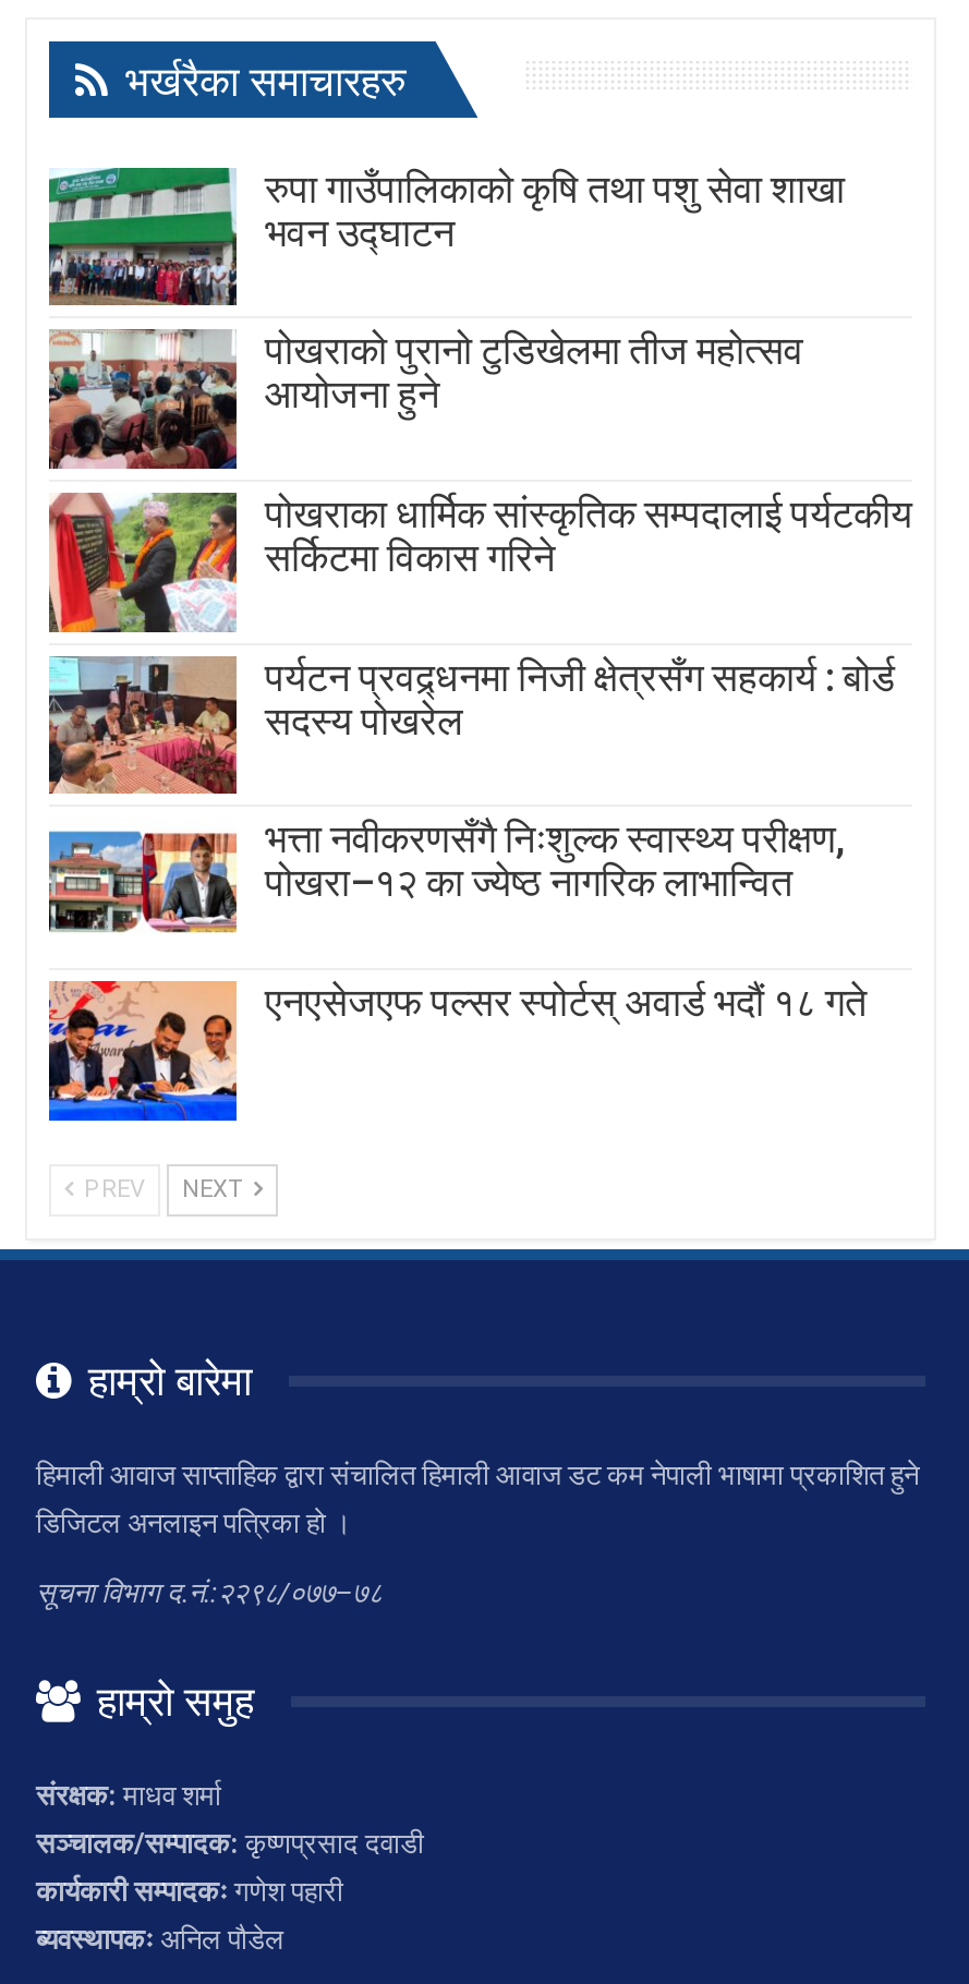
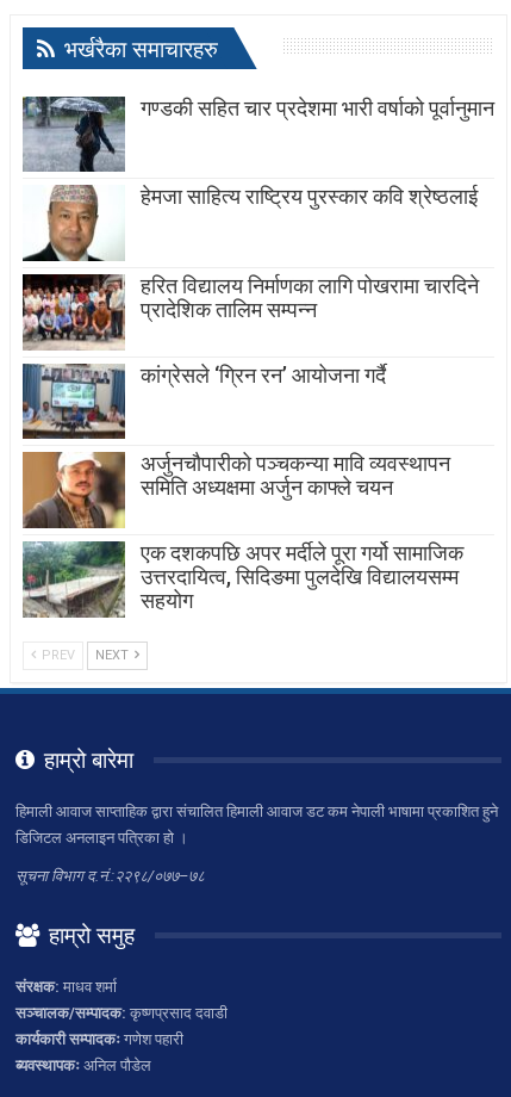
- [image]
- रुपा गाउँपालिकाको कृषि तथा पशु सेवा शाखा
- भवन उद्घाटन
+ [image]
+ गण्डकी सहित चार प्रदेशमा भारी वर्षाको पूर्वानुमान

- [image]
- पोखराको पुरानो टुडिखेलमा तीज महोत्सव
- आयोजना हुने
+ [image]
+ हेमजा साहित्य राष्ट्रिय पुरस्कार कवि श्रेष्ठलाई

- [image]
- पोखराका धार्मिक सांस्कृतिक सम्पदालाई पर्यटकीय
- सर्किटमा विकास गरिने
+ [image]
+ हरित विद्यालय निर्माणका लागि पोखरामा चारदिने
+ प्रादेशिक तालिम सम्पन्न

- [image]
- पर्यटन प्रवद्र्धनमा निजी क्षेत्रसँग सहकार्य : बोर्ड
- सदस्य पोखरेल
+ [image]
+ कांग्रेसले ‘ग्रिन रन’ आयोजना गर्दै

- [image]
- भत्ता नवीकरणसँगै निःशुल्क स्वास्थ्य परीक्षण,
- पोखरा–१२ का ज्येष्ठ नागरिक लाभान्वित
+ [image]
+ अर्जुनचौपारीको पञ्चकन्या मावि व्यवस्थापन
+ समिति अध्यक्षमा अर्जुन काफ्ले चयन

- [image]
- एनएसेजएफ पल्सर स्पोर्टस् अवार्ड भदौं १८ गते
+ [image]
+ एक दशकपछि अपर मर्दीले पूरा गर्यो सामाजिक
+ उत्तरदायित्व, सिदिङमा पुलदेखि विद्यालयसम्म
+ सहयोग
